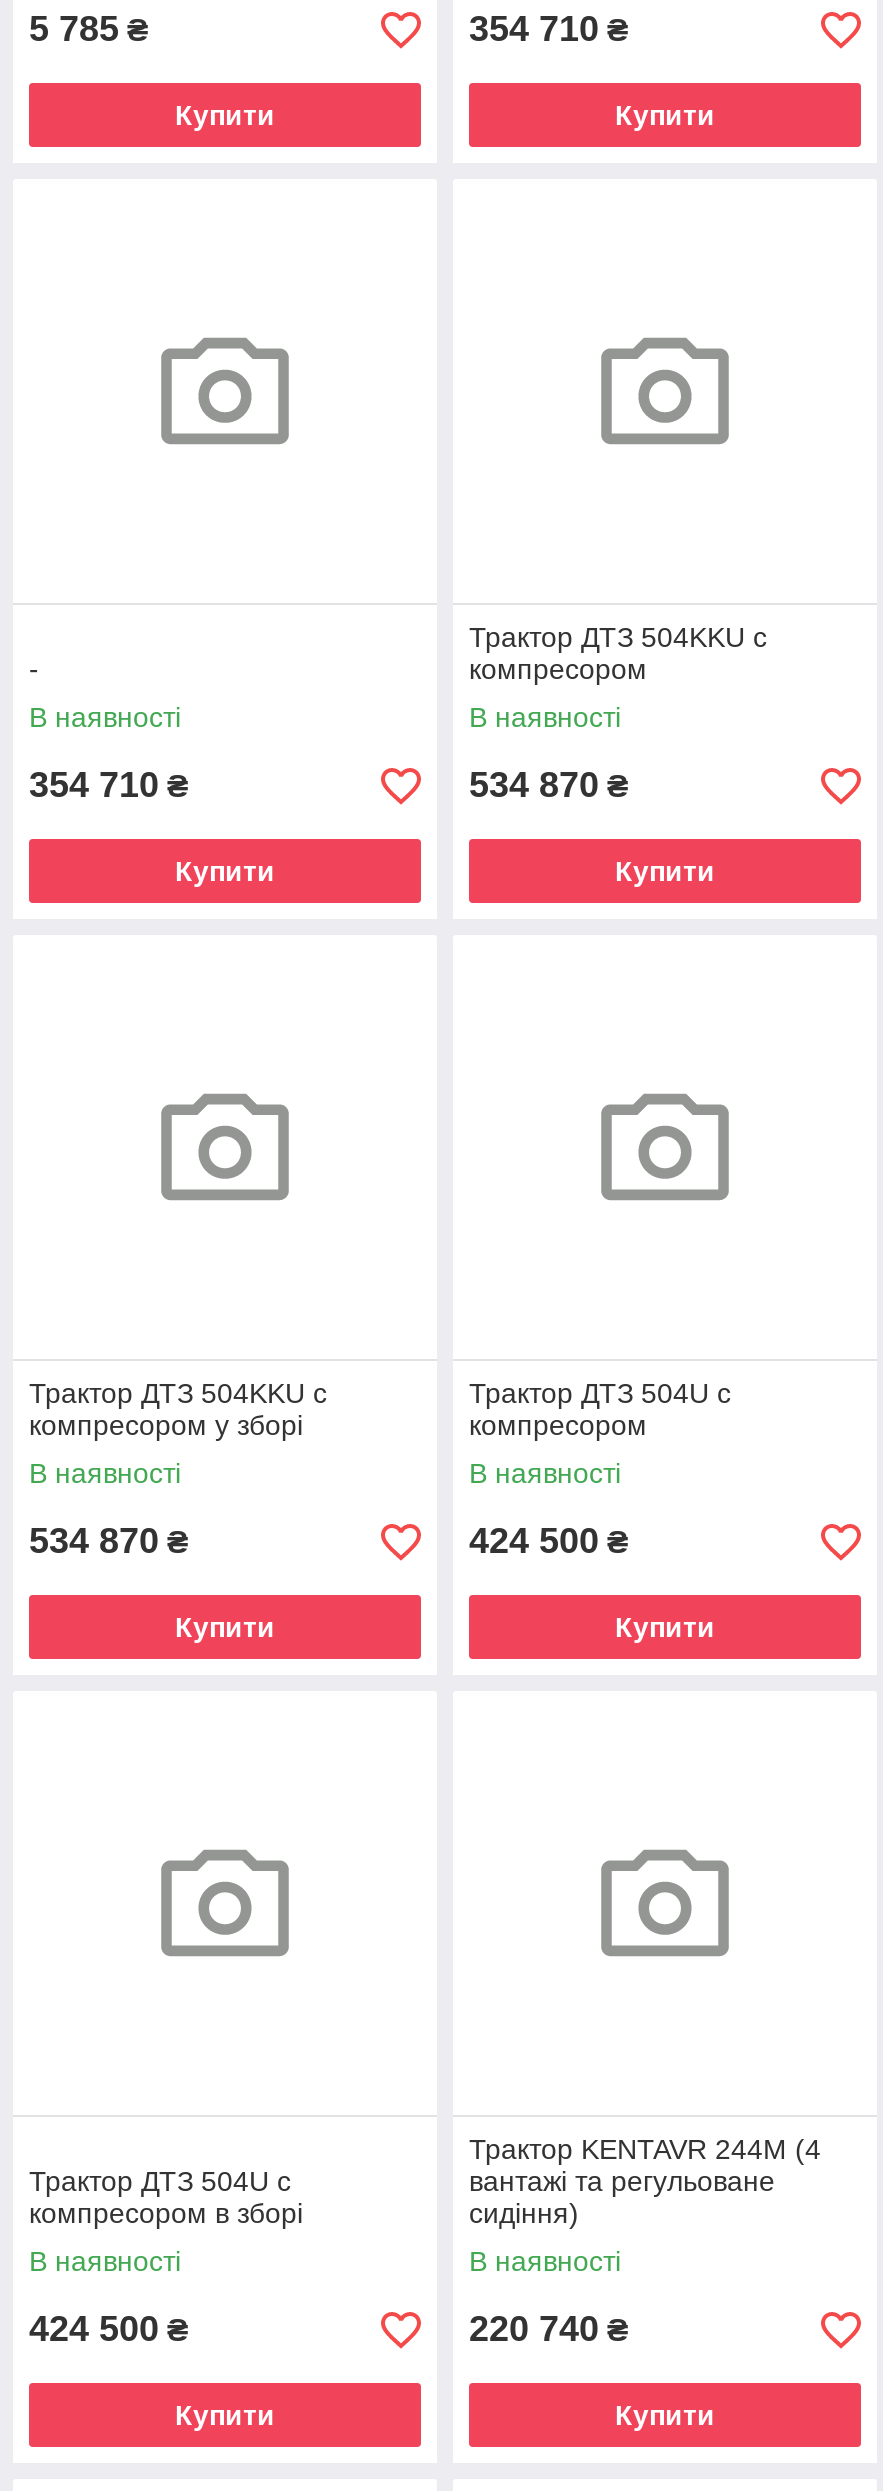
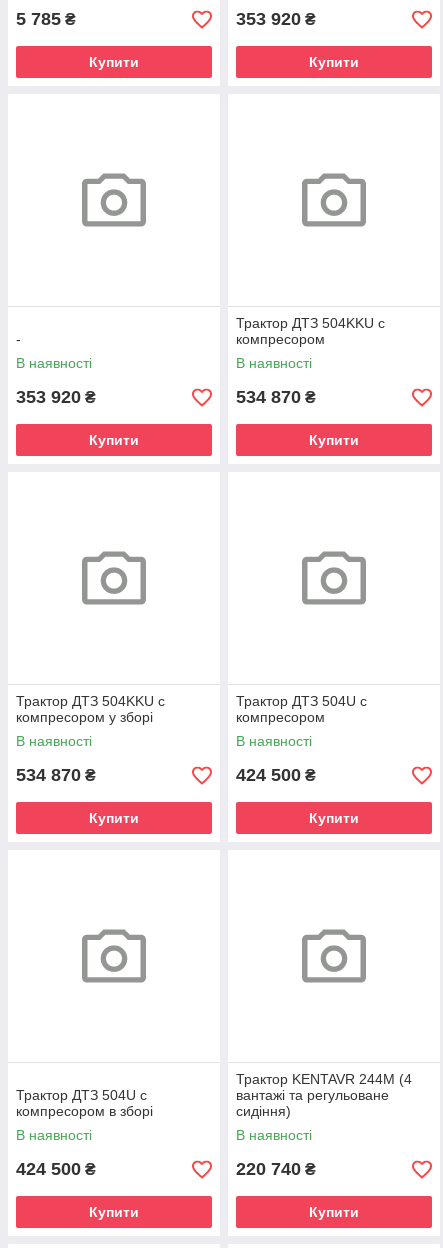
- 354 710 ₴
+ 353 920 ₴

- 354 710 ₴
+ 353 920 ₴
